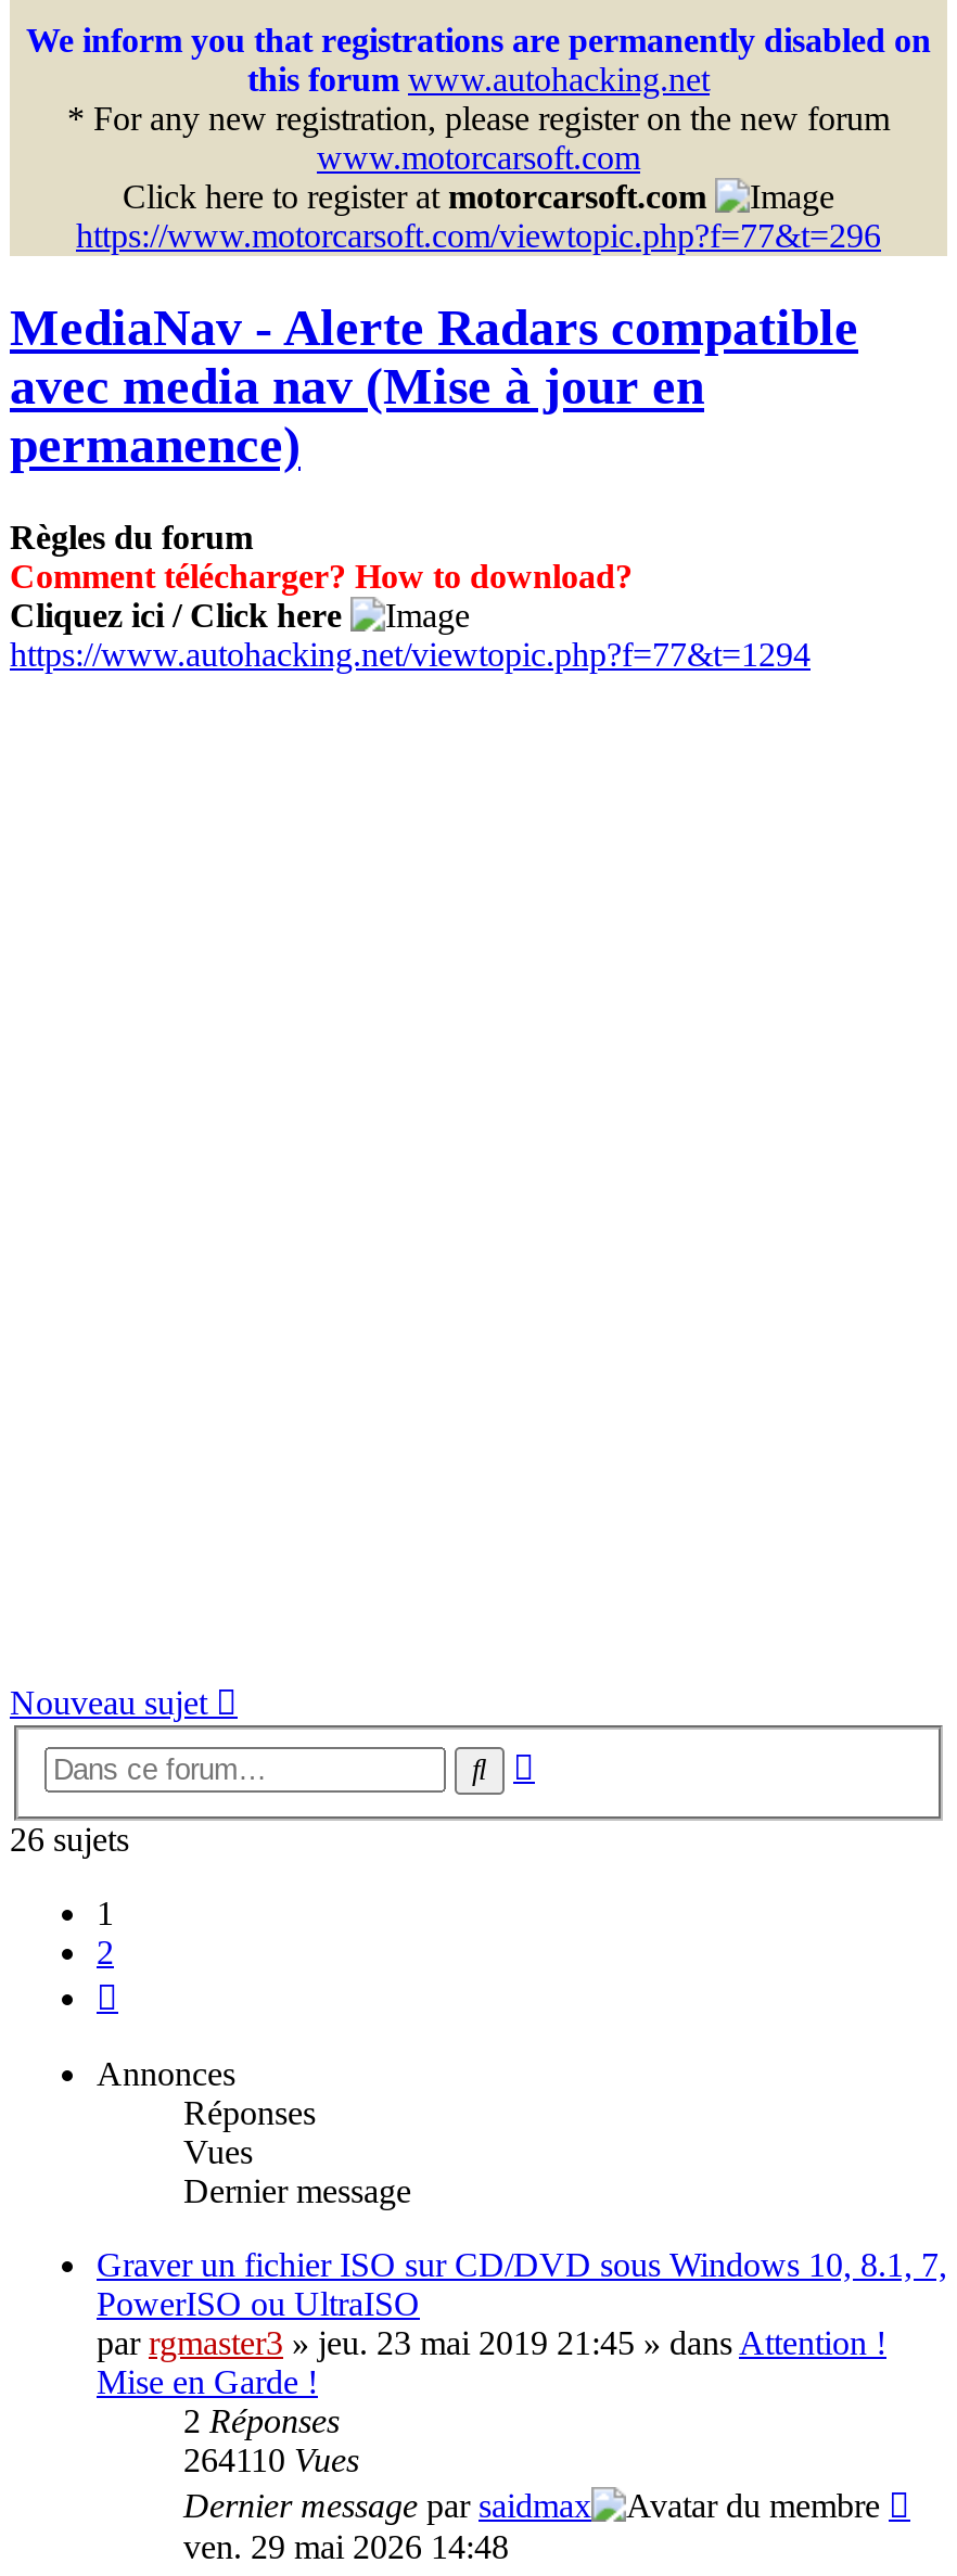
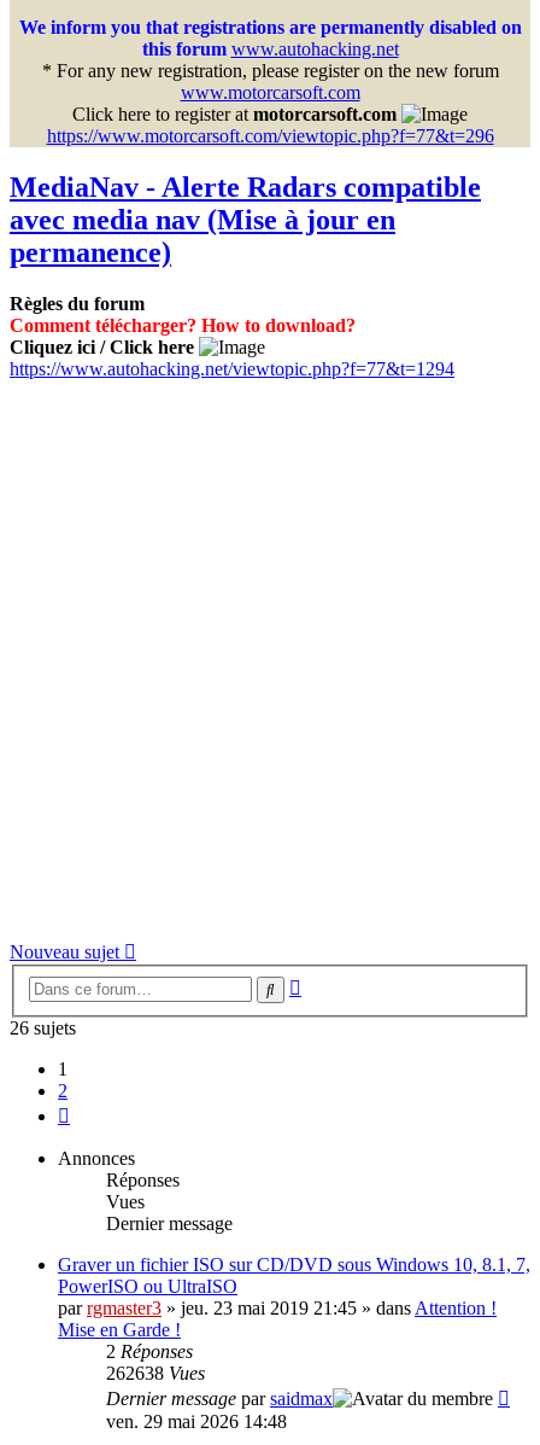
- 264110 Vues
+ 262638 Vues
